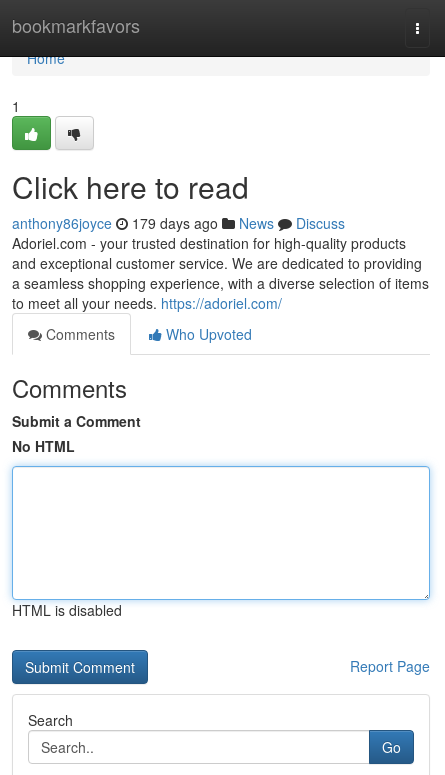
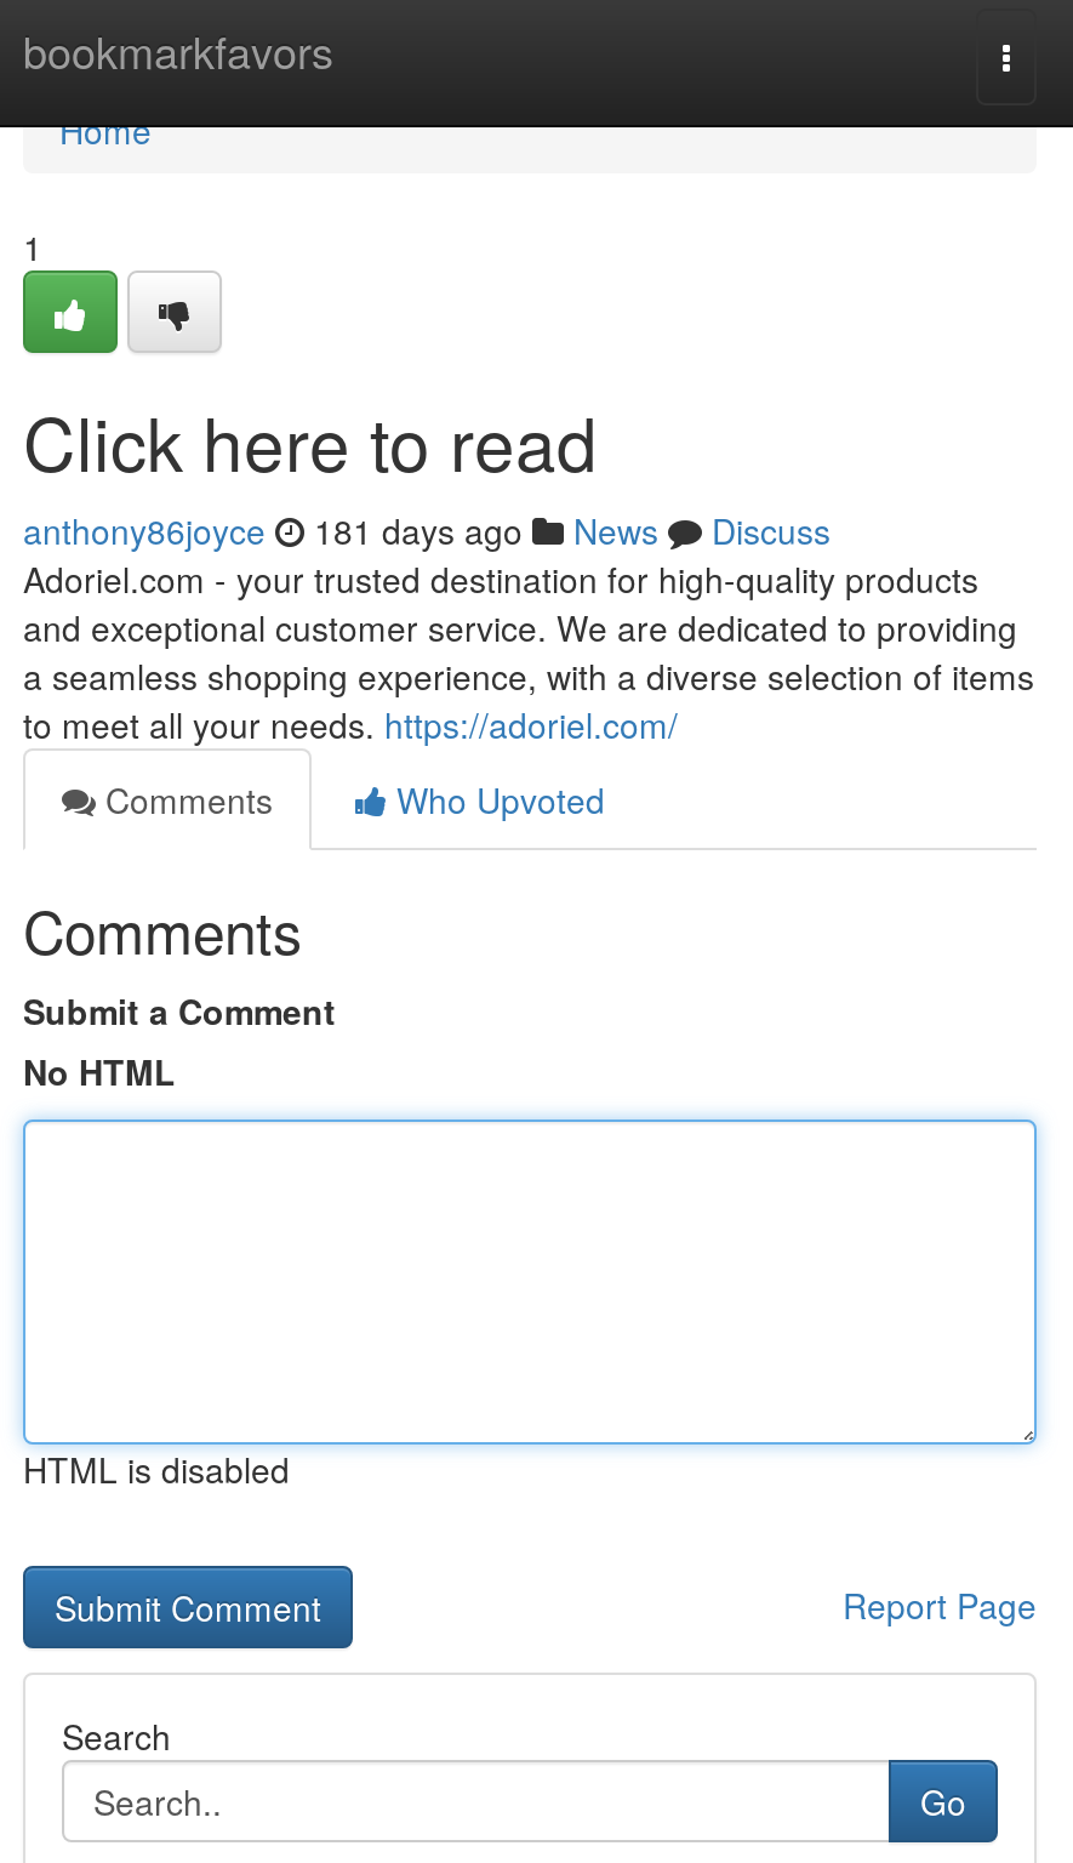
- anthony86joyce 179 days ago News Discuss
+ anthony86joyce 181 days ago News Discuss
